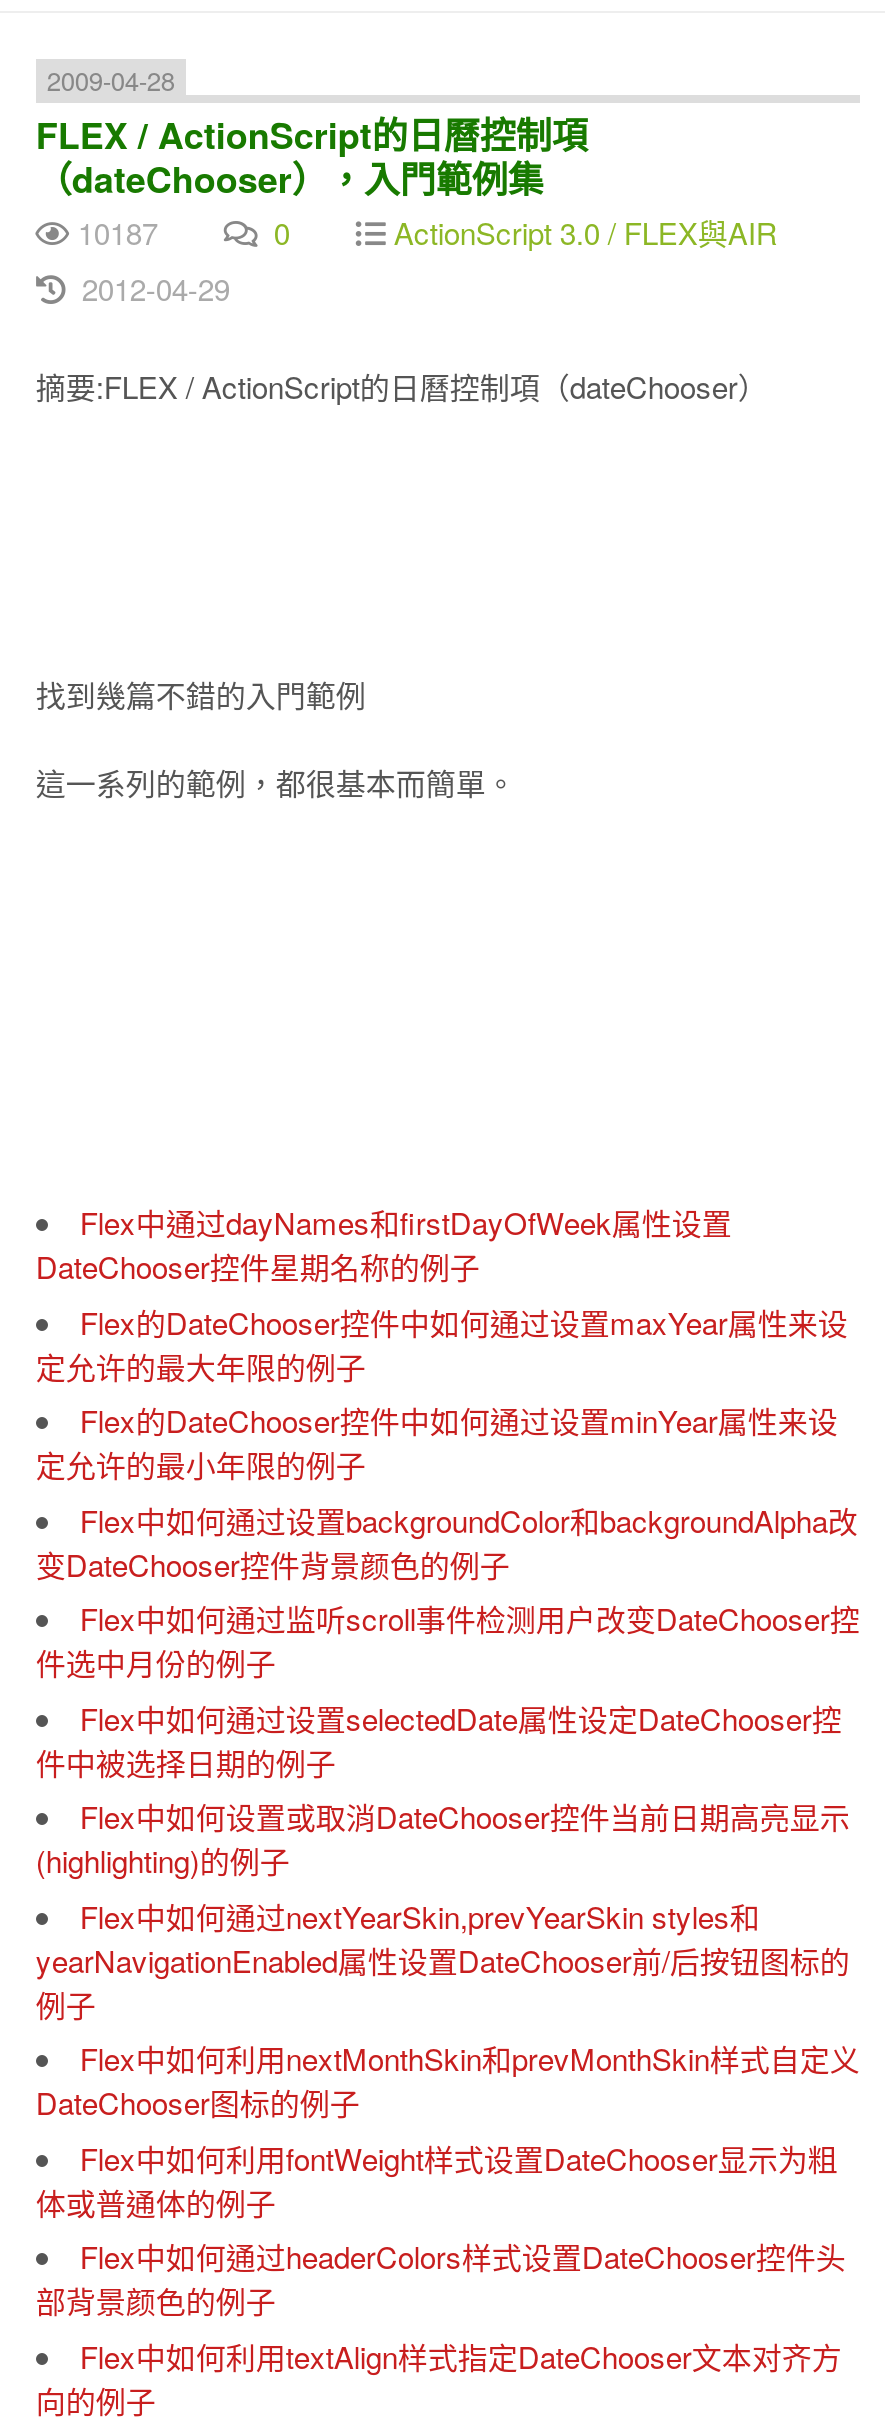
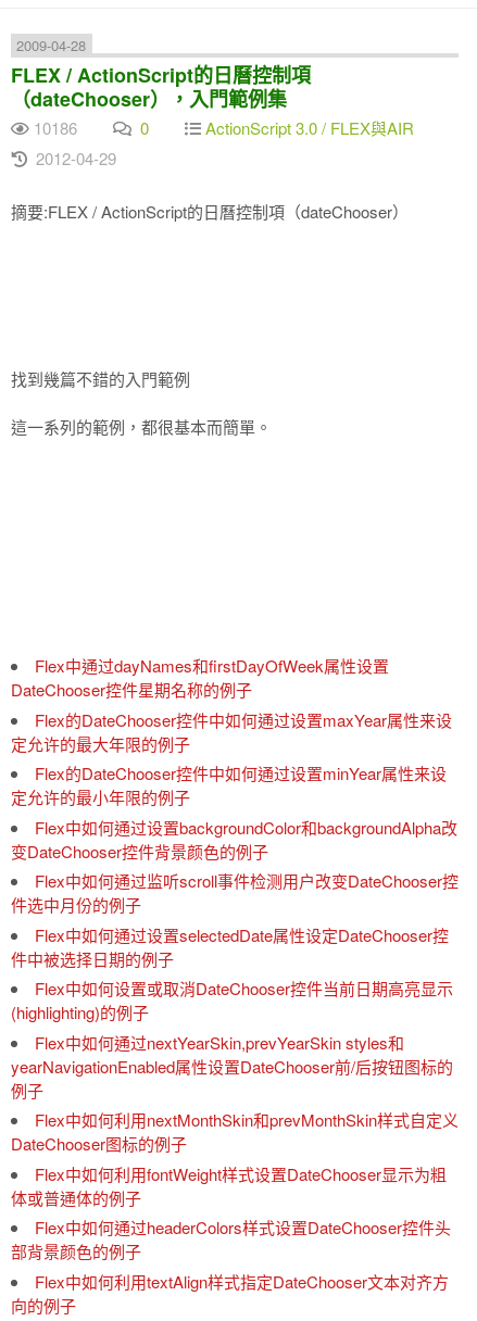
- 10187
+ 10186
